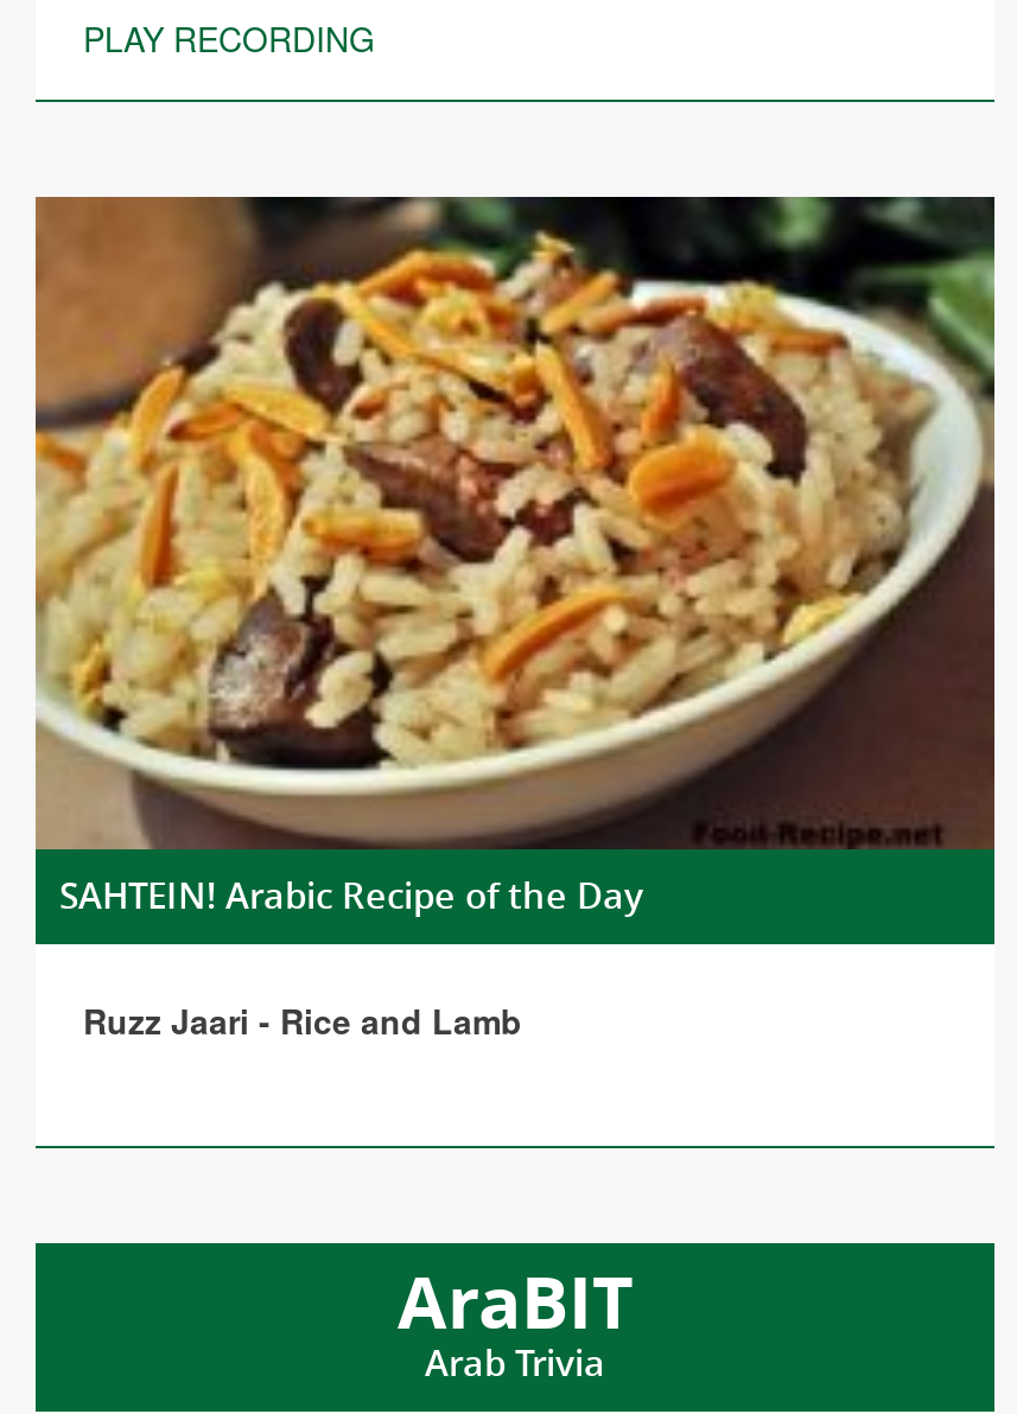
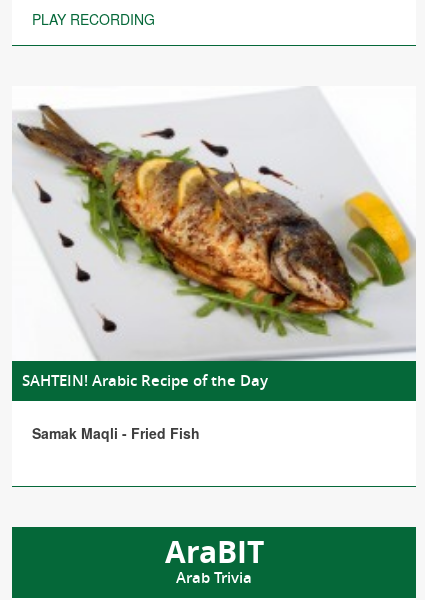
- [image]
+ [image]

- Ruzz Jaari - Rice and Lamb
+ Samak Maqli - Fried Fish
